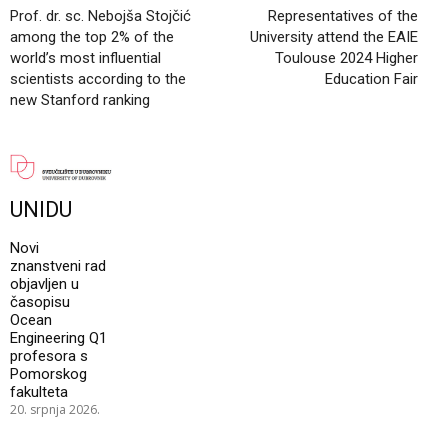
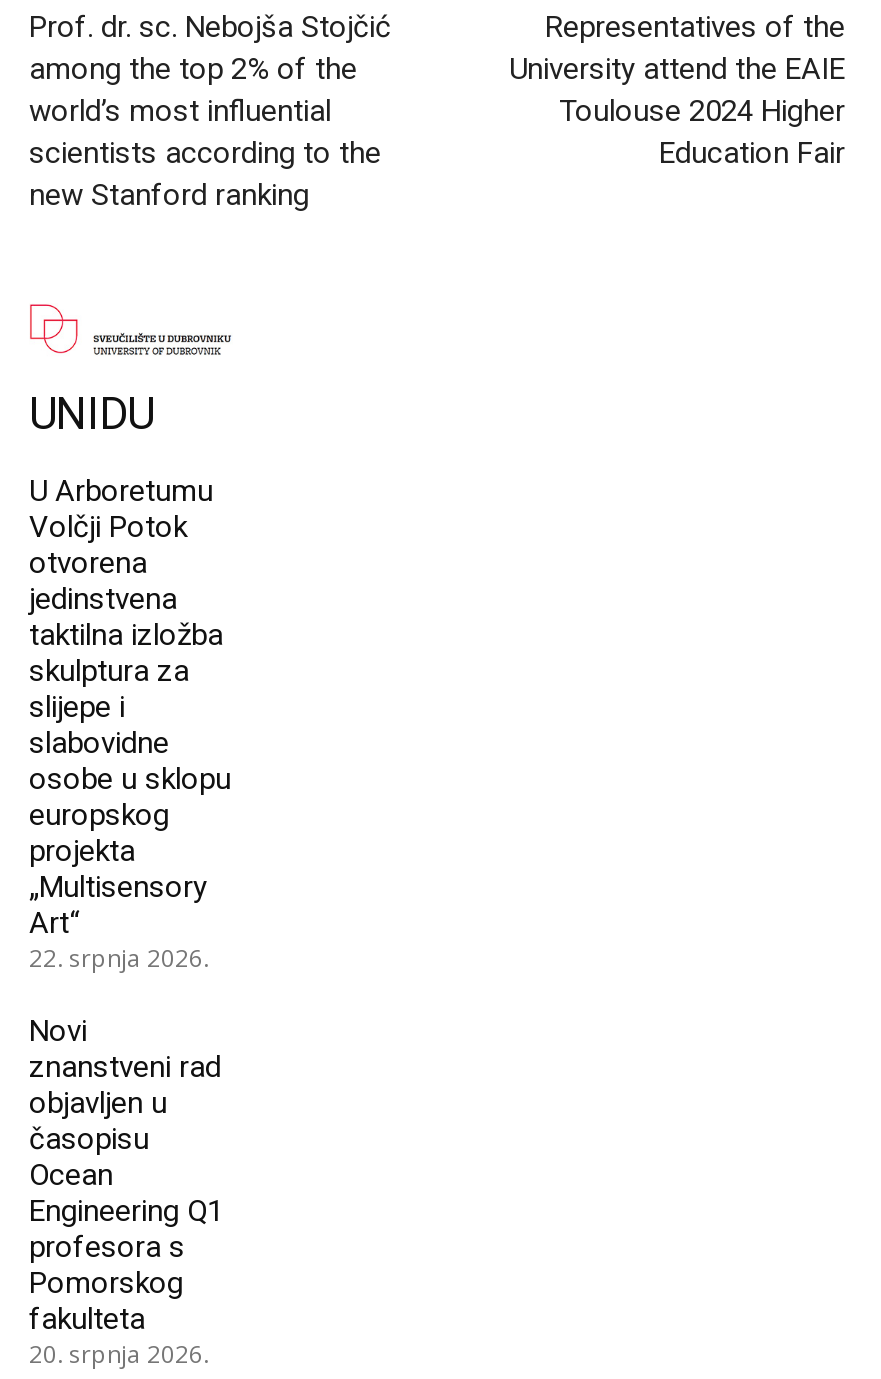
+ U Arboretumu
+ Volčji Potok
+ otvorena
+ jedinstvena
+ taktilna izložba
+ skulptura za
+ slijepe i
+ slabovidne
+ osobe u sklopu
+ europskog
+ projekta
+ „Multisensory
+ Art“
+ 22. srpnja 2026.
